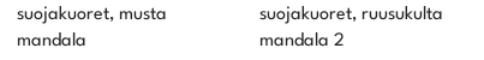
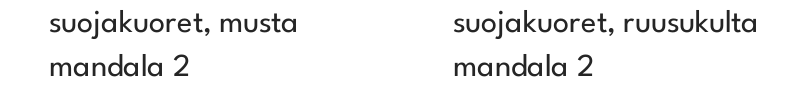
- mandala
+ mandala 2
